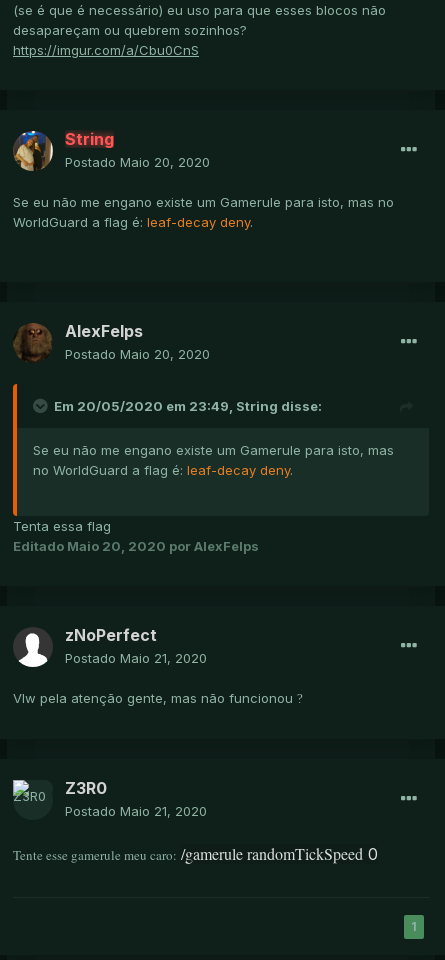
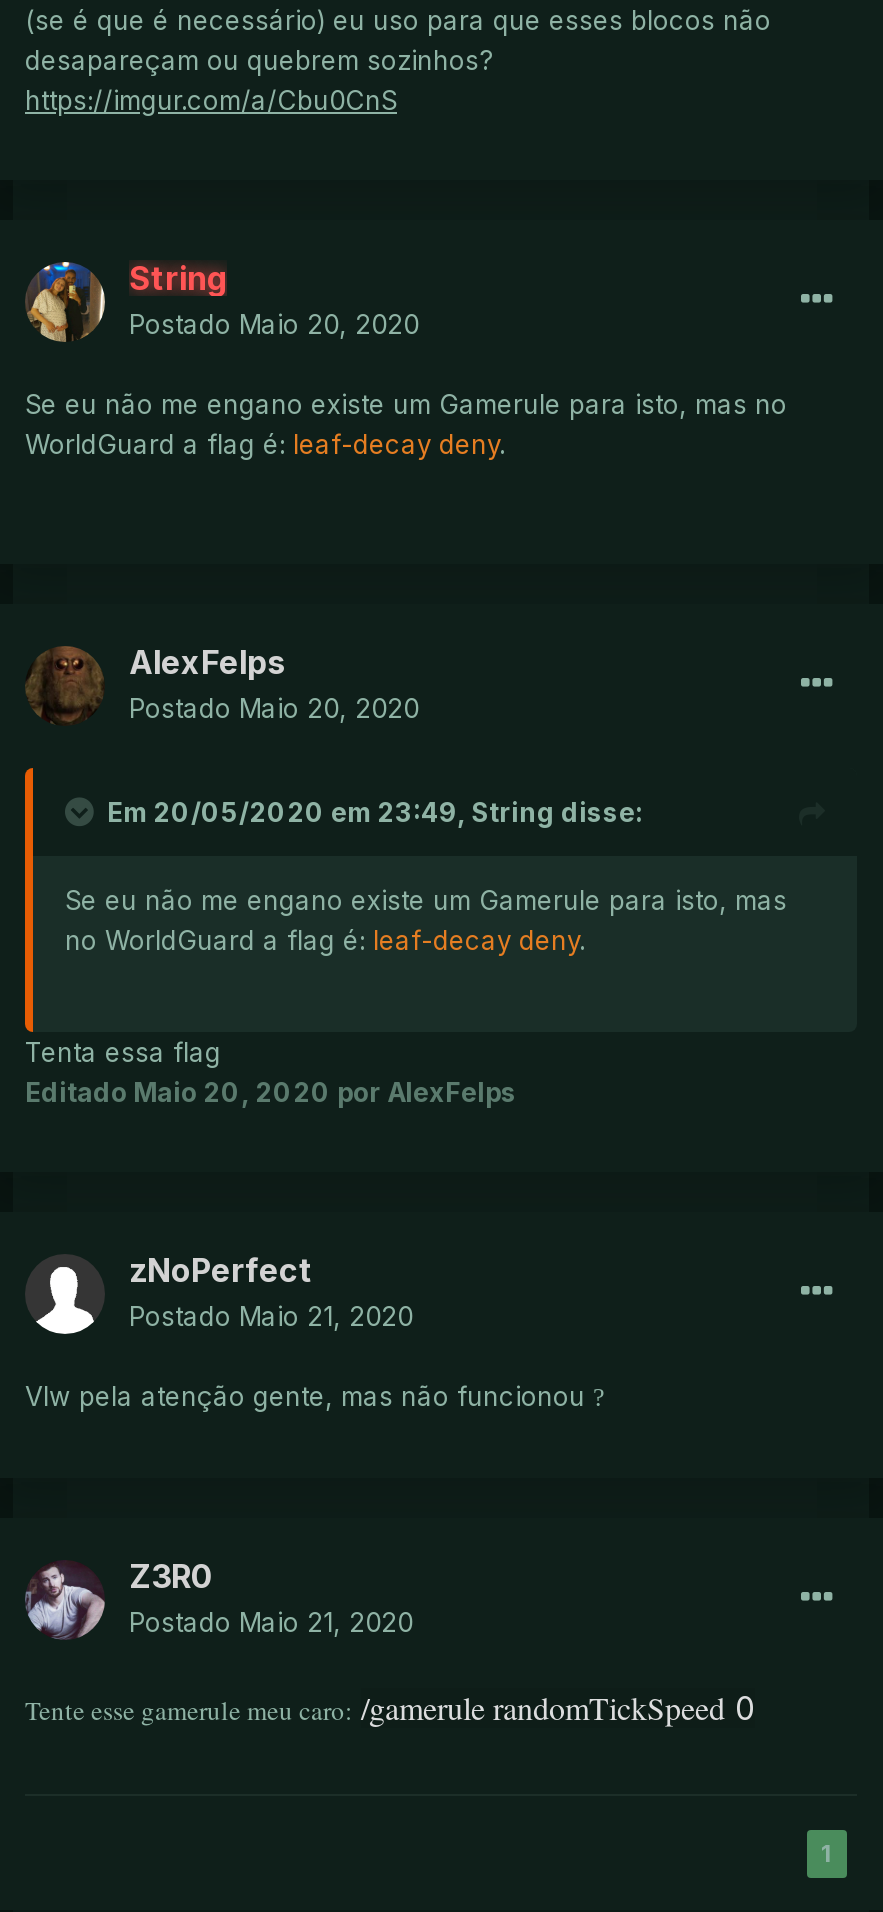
- [image]
+ [image]
